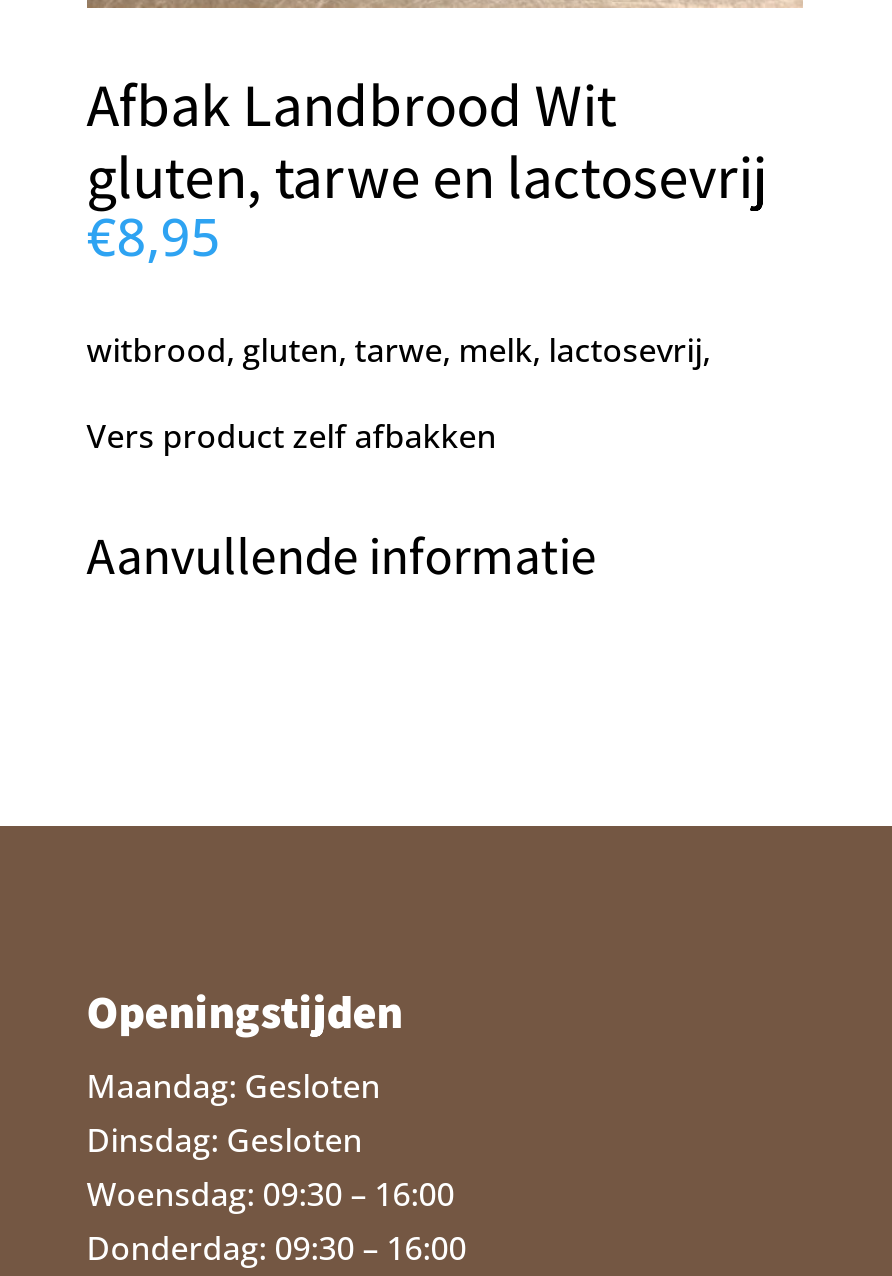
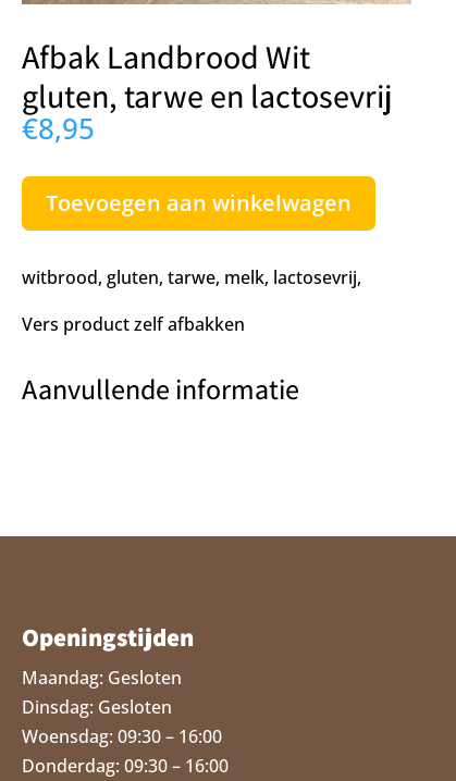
+ Toevoegen aan winkelwagen
